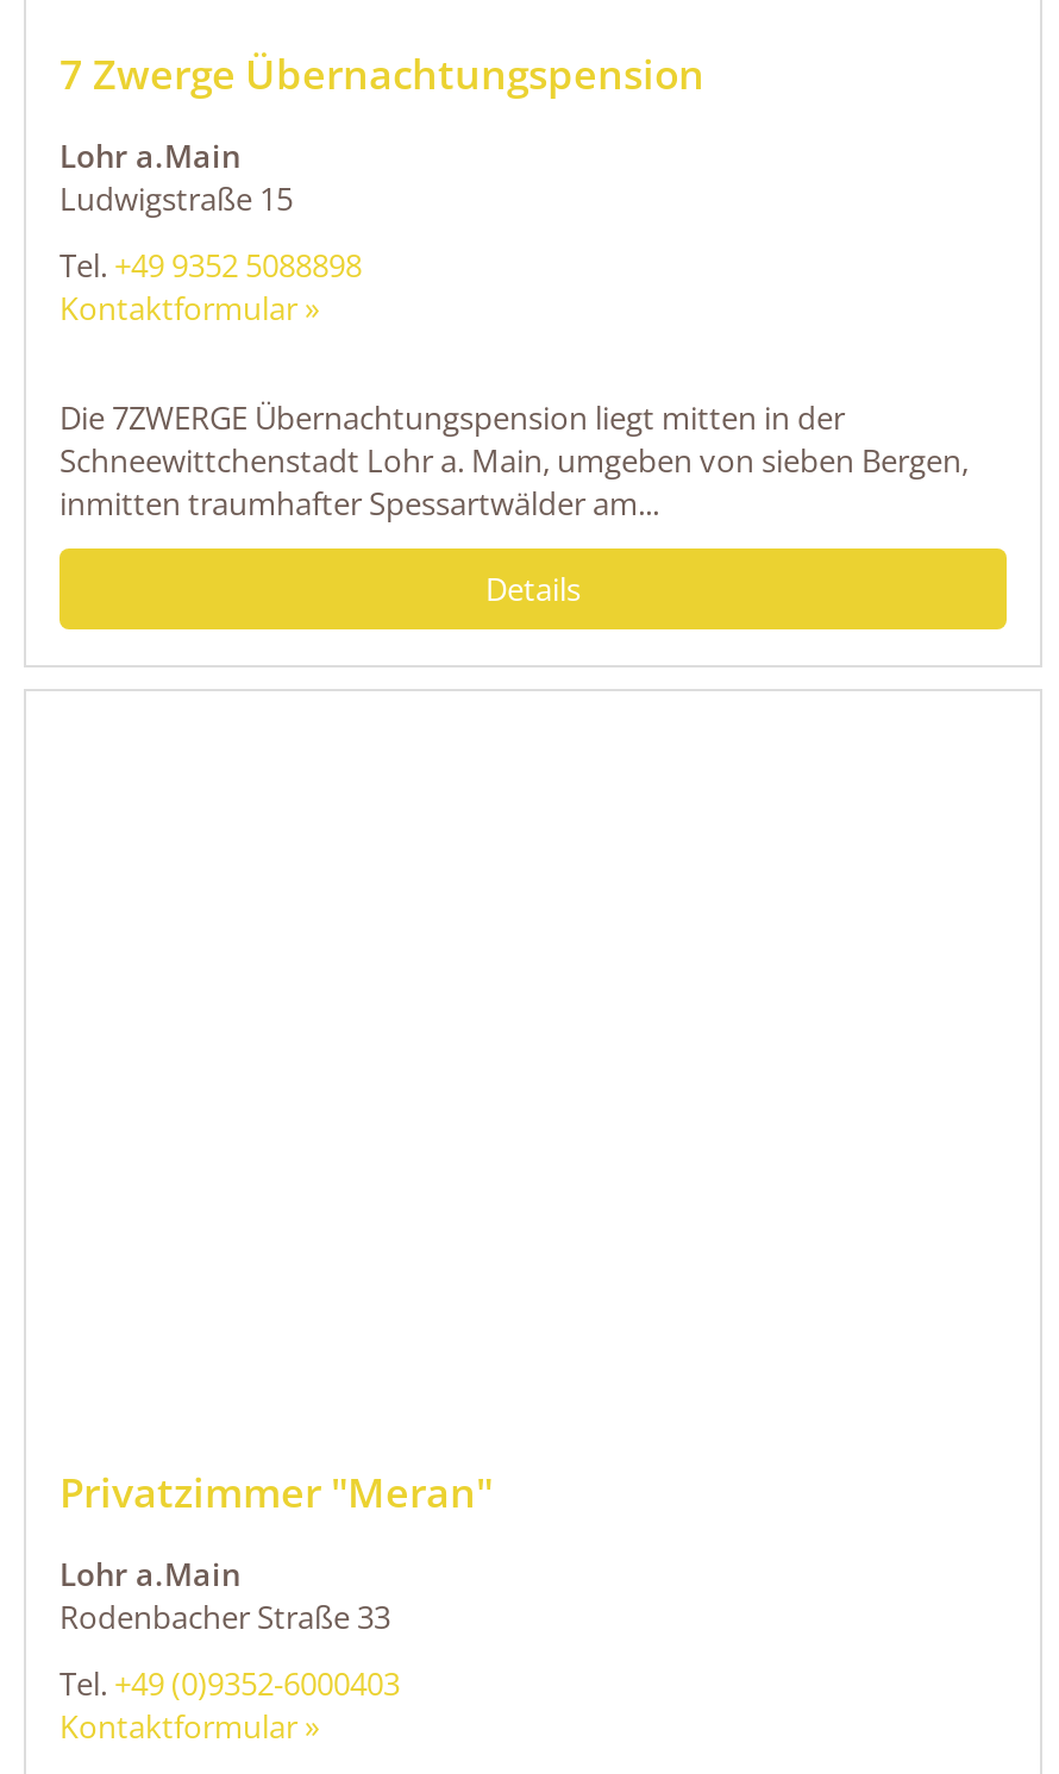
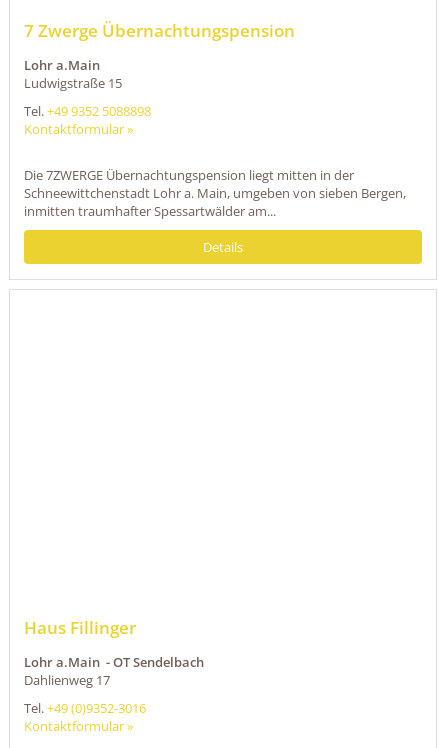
- Privatzimmer "Meran"
+ Haus Fillinger

- Lohr a.Main
- Rodenbacher Straße 33
+ Lohr a.Main - OT Sendelbach
+ Dahlienweg 17

- Tel. +49 (0)9352-6000403
+ Tel. +49 (0)9352-3016
